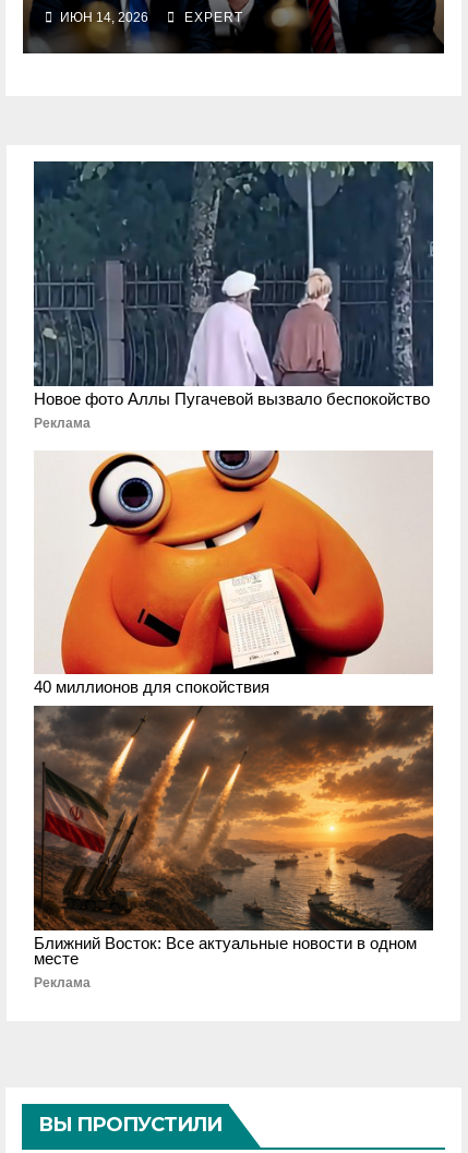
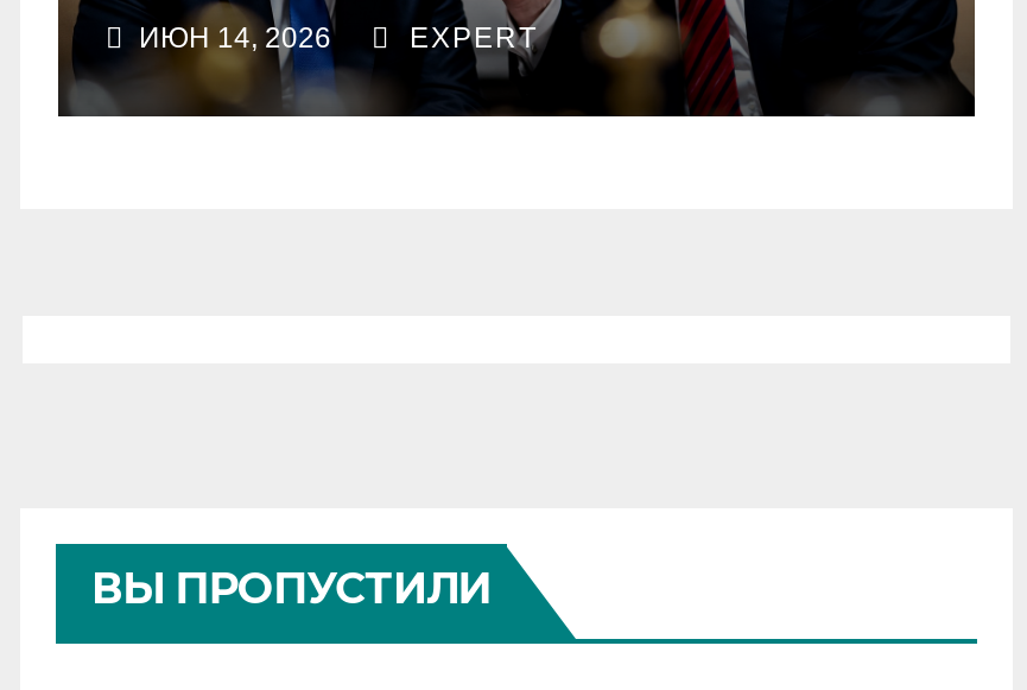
- [image]
- Новое фото Аллы Пугачевой вызвало беспокойство
- Реклама

- [image]
- 40 миллионов для спокойствия

- [image]
- Ближний Восток: Все актуальные новости в одном
- месте
- Реклама
